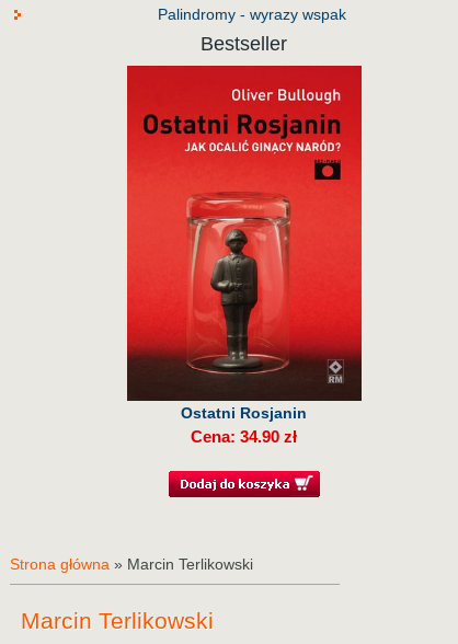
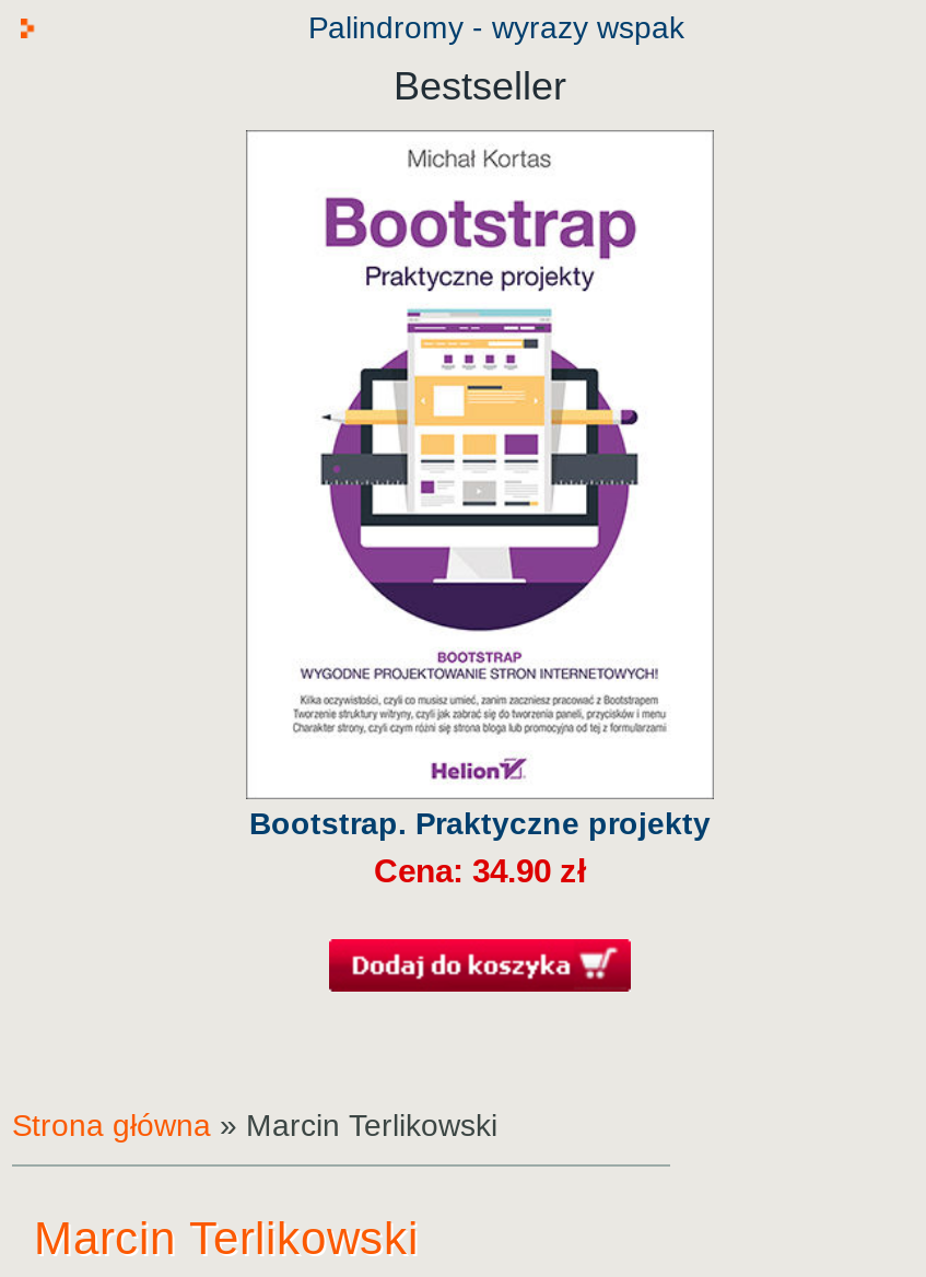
- [image]
- Ostatni Rosjanin
+ [image]
+ Bootstrap. Praktyczne projekty
